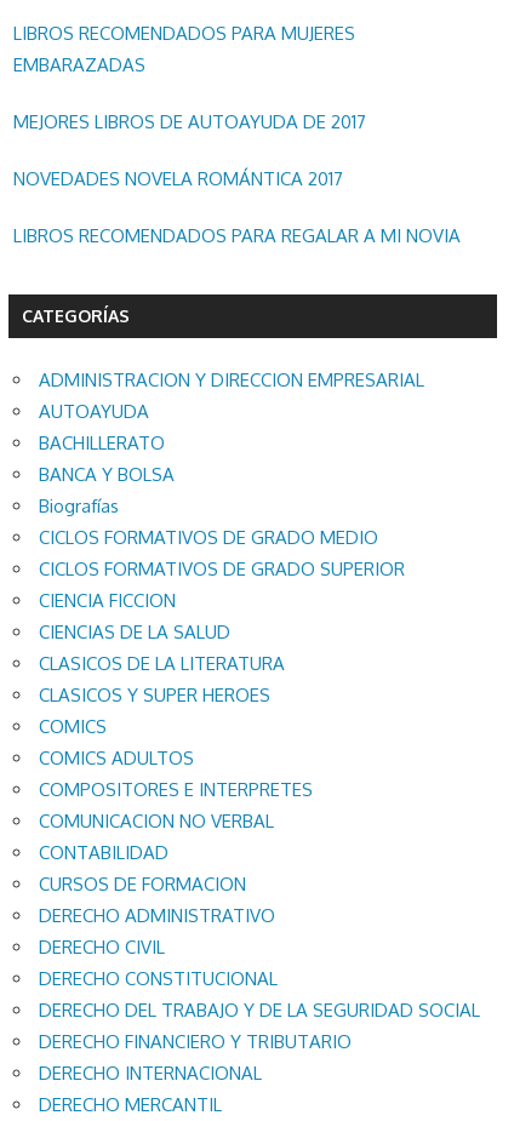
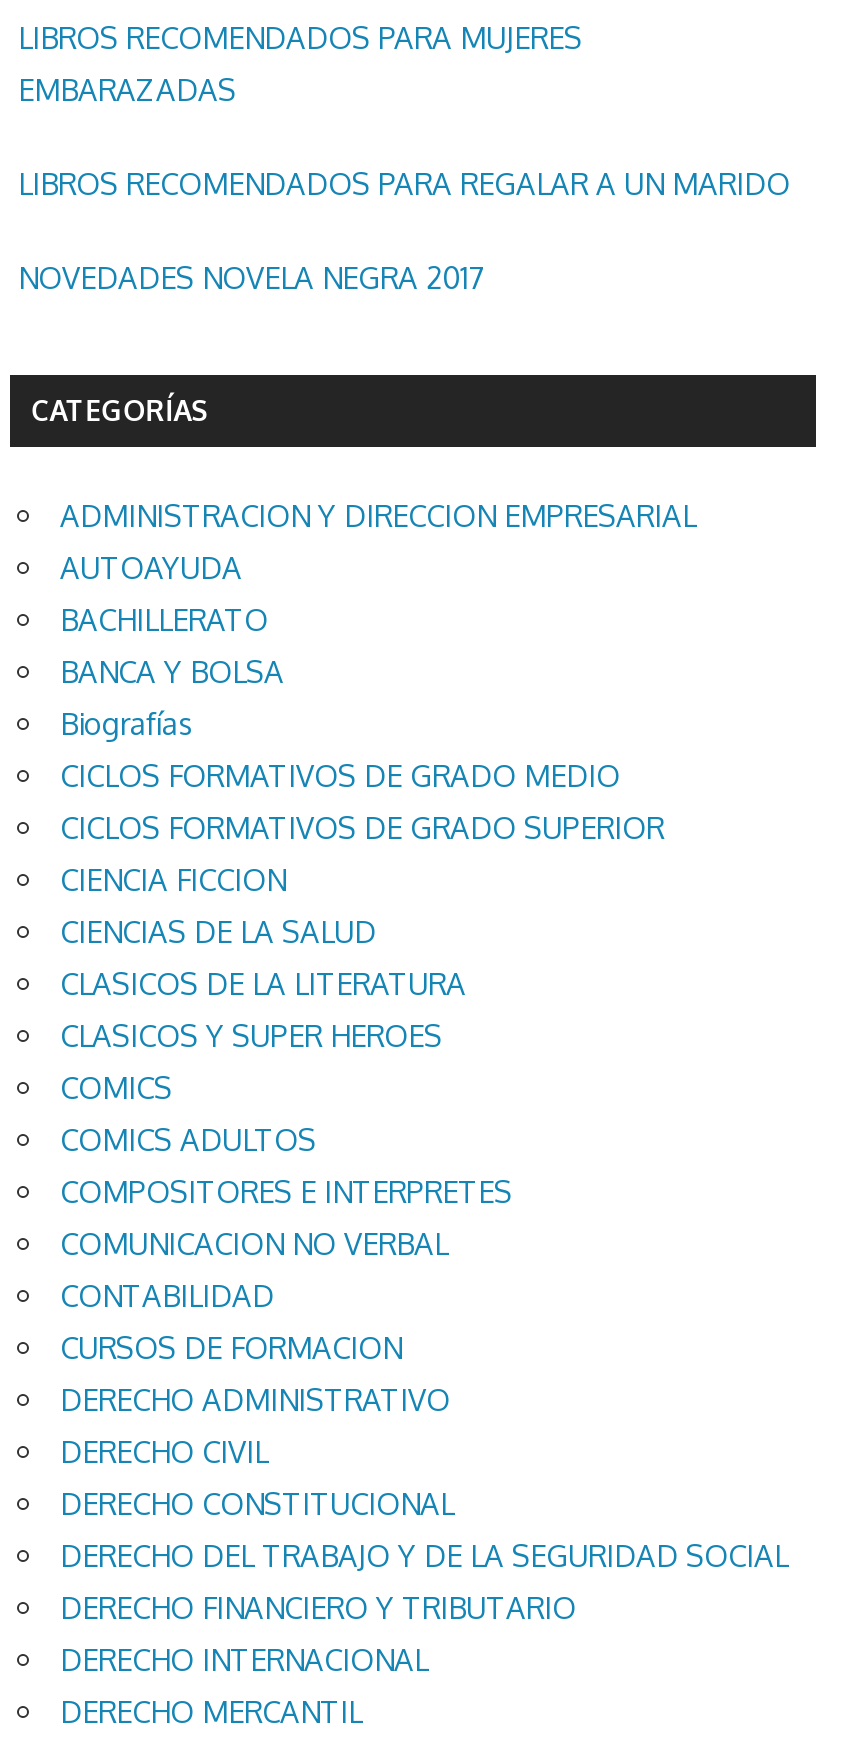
- MEJORES LIBROS DE AUTOAYUDA DE 2017
- NOVEDADES NOVELA ROMÁNTICA 2017
- LIBROS RECOMENDADOS PARA REGALAR A MI NOVIA
+ LIBROS RECOMENDADOS PARA REGALAR A UN MARIDO
+ NOVEDADES NOVELA NEGRA 2017
